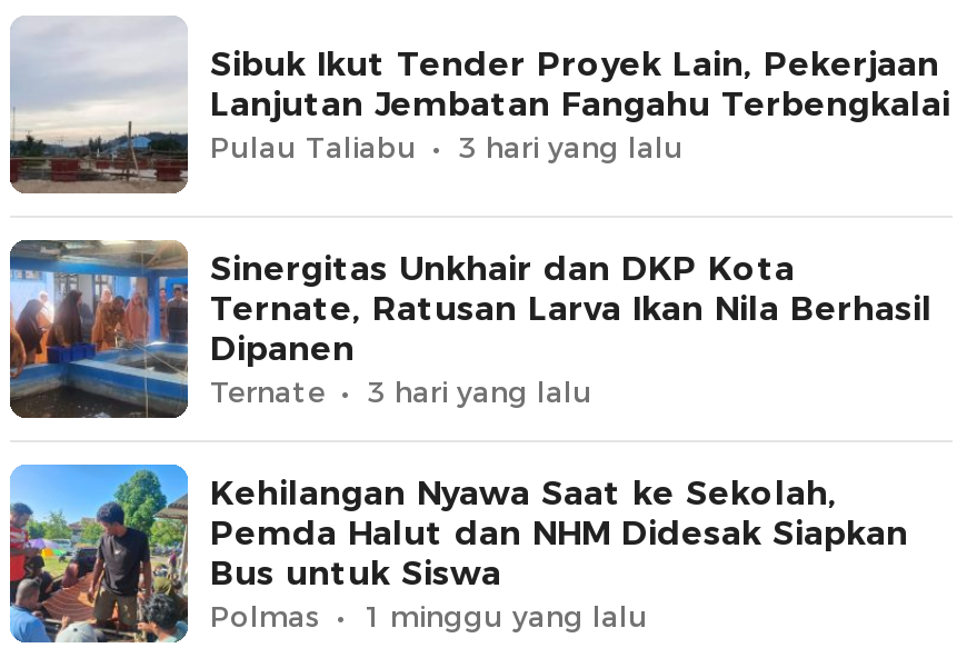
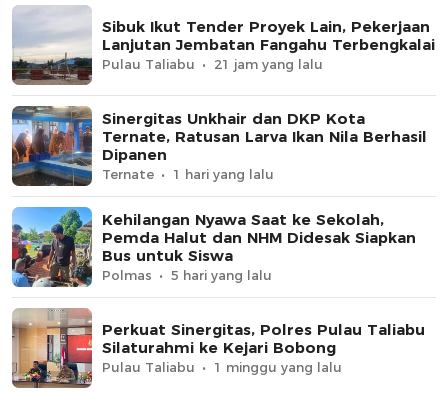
- 3 hari yang lalu
+ 21 jam yang lalu

- 3 hari yang lalu
+ 1 hari yang lalu

+ [image]
+ 5 hari yang lalu
+ Perkuat Sinergitas, Polres Pulau Taliabu
+ Silaturahmi ke Kejari Bobong
+ Pulau Taliabu
